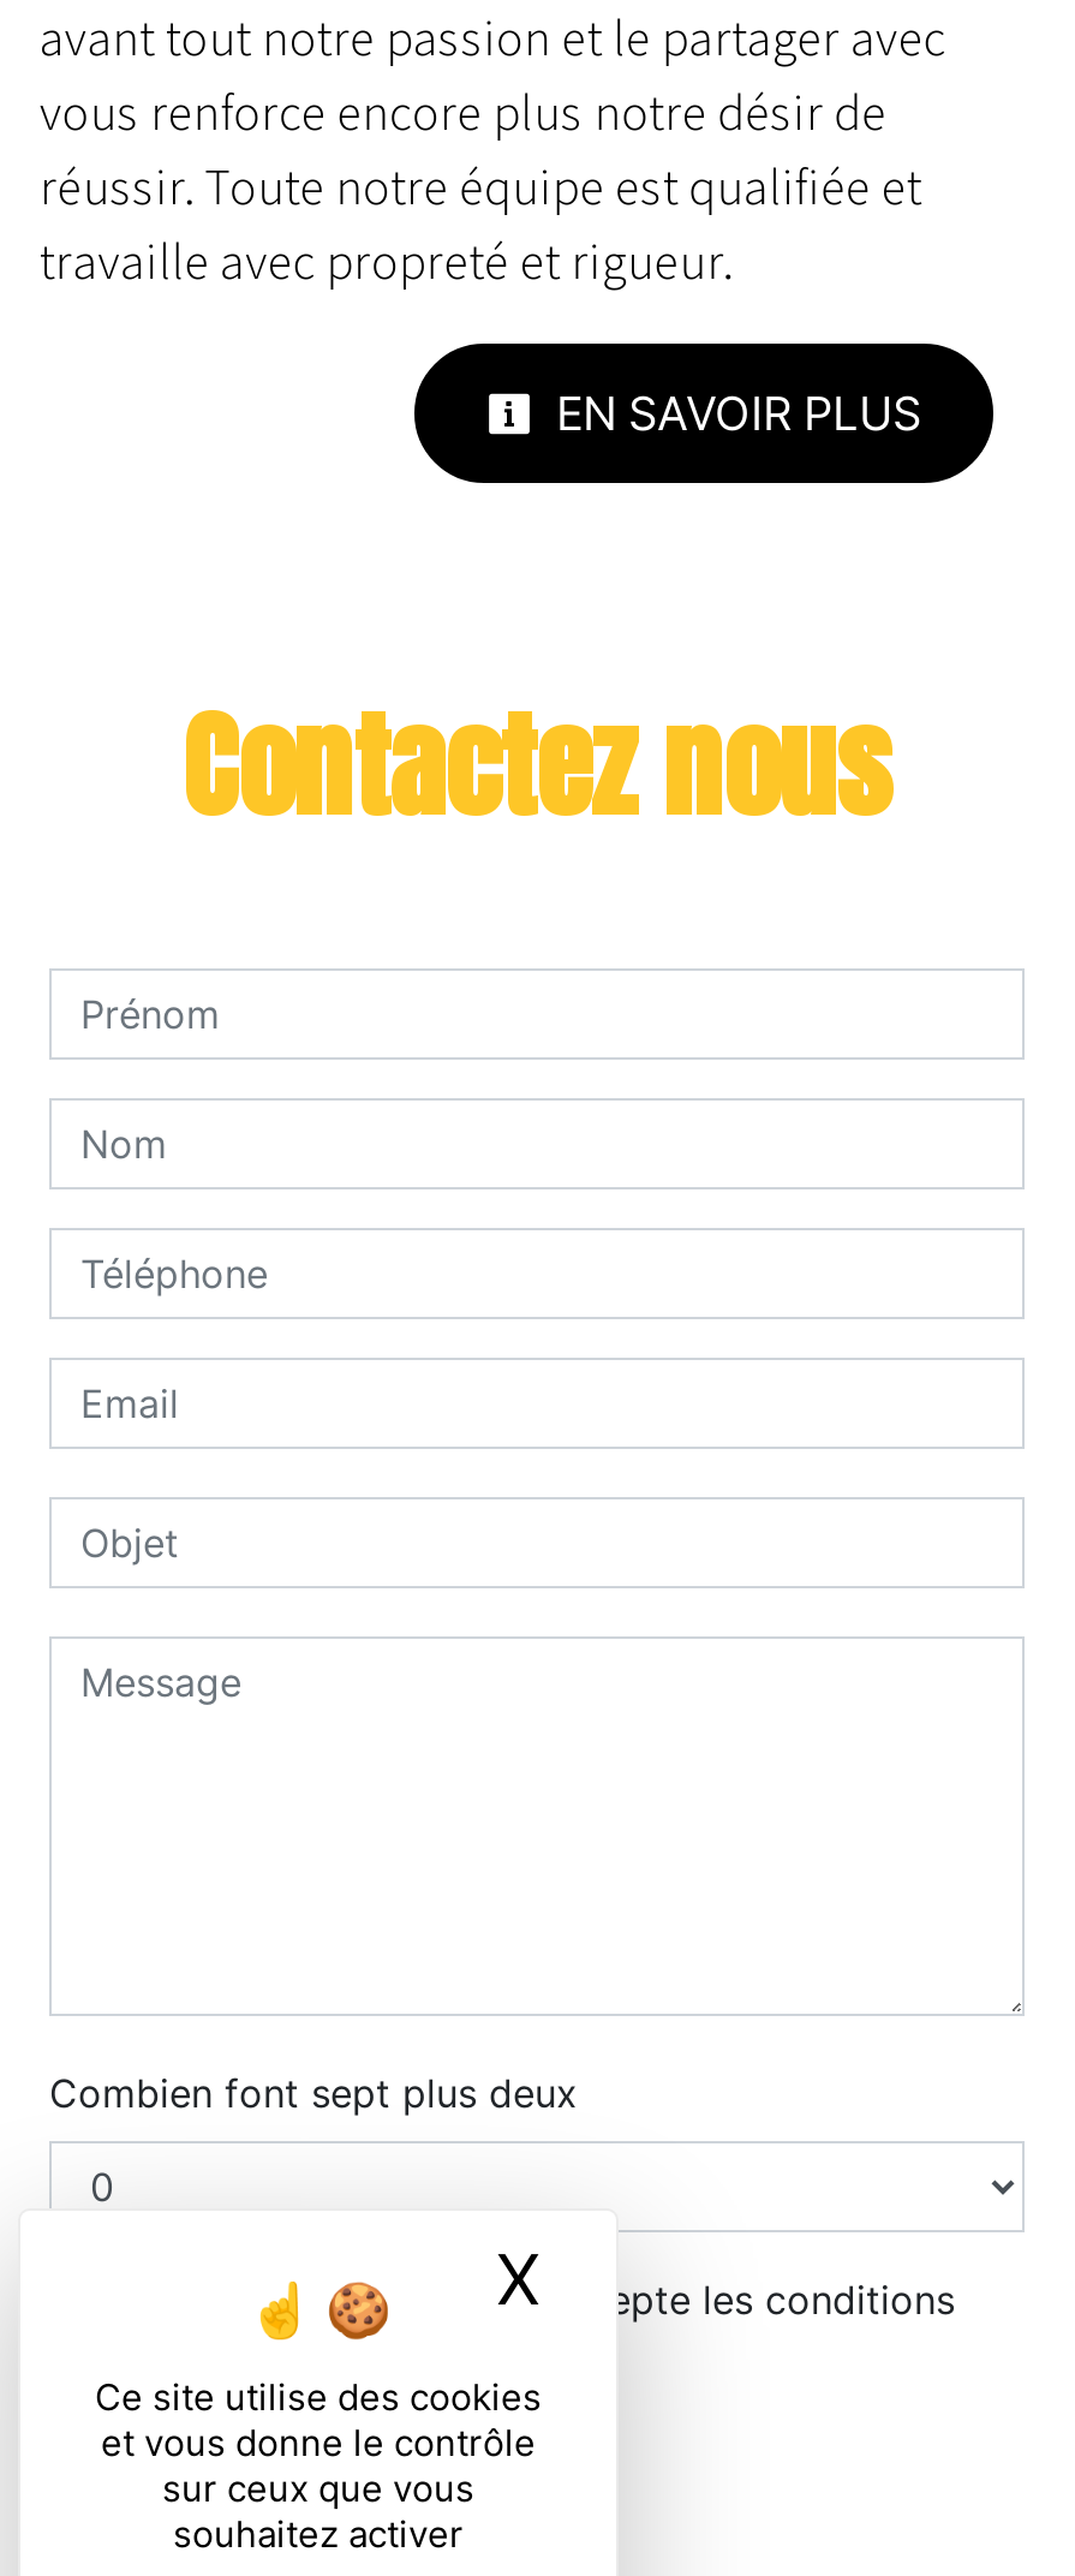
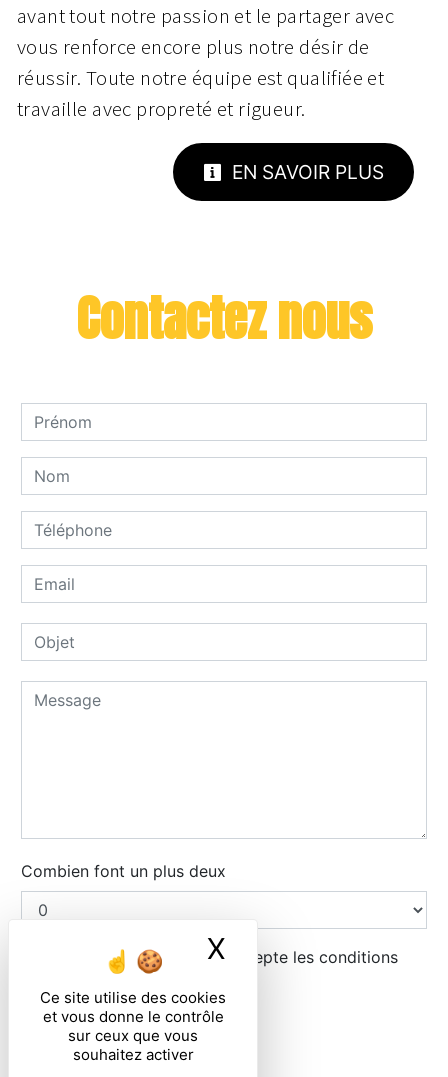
- Combien font sept plus deux
+ Combien font un plus deux
